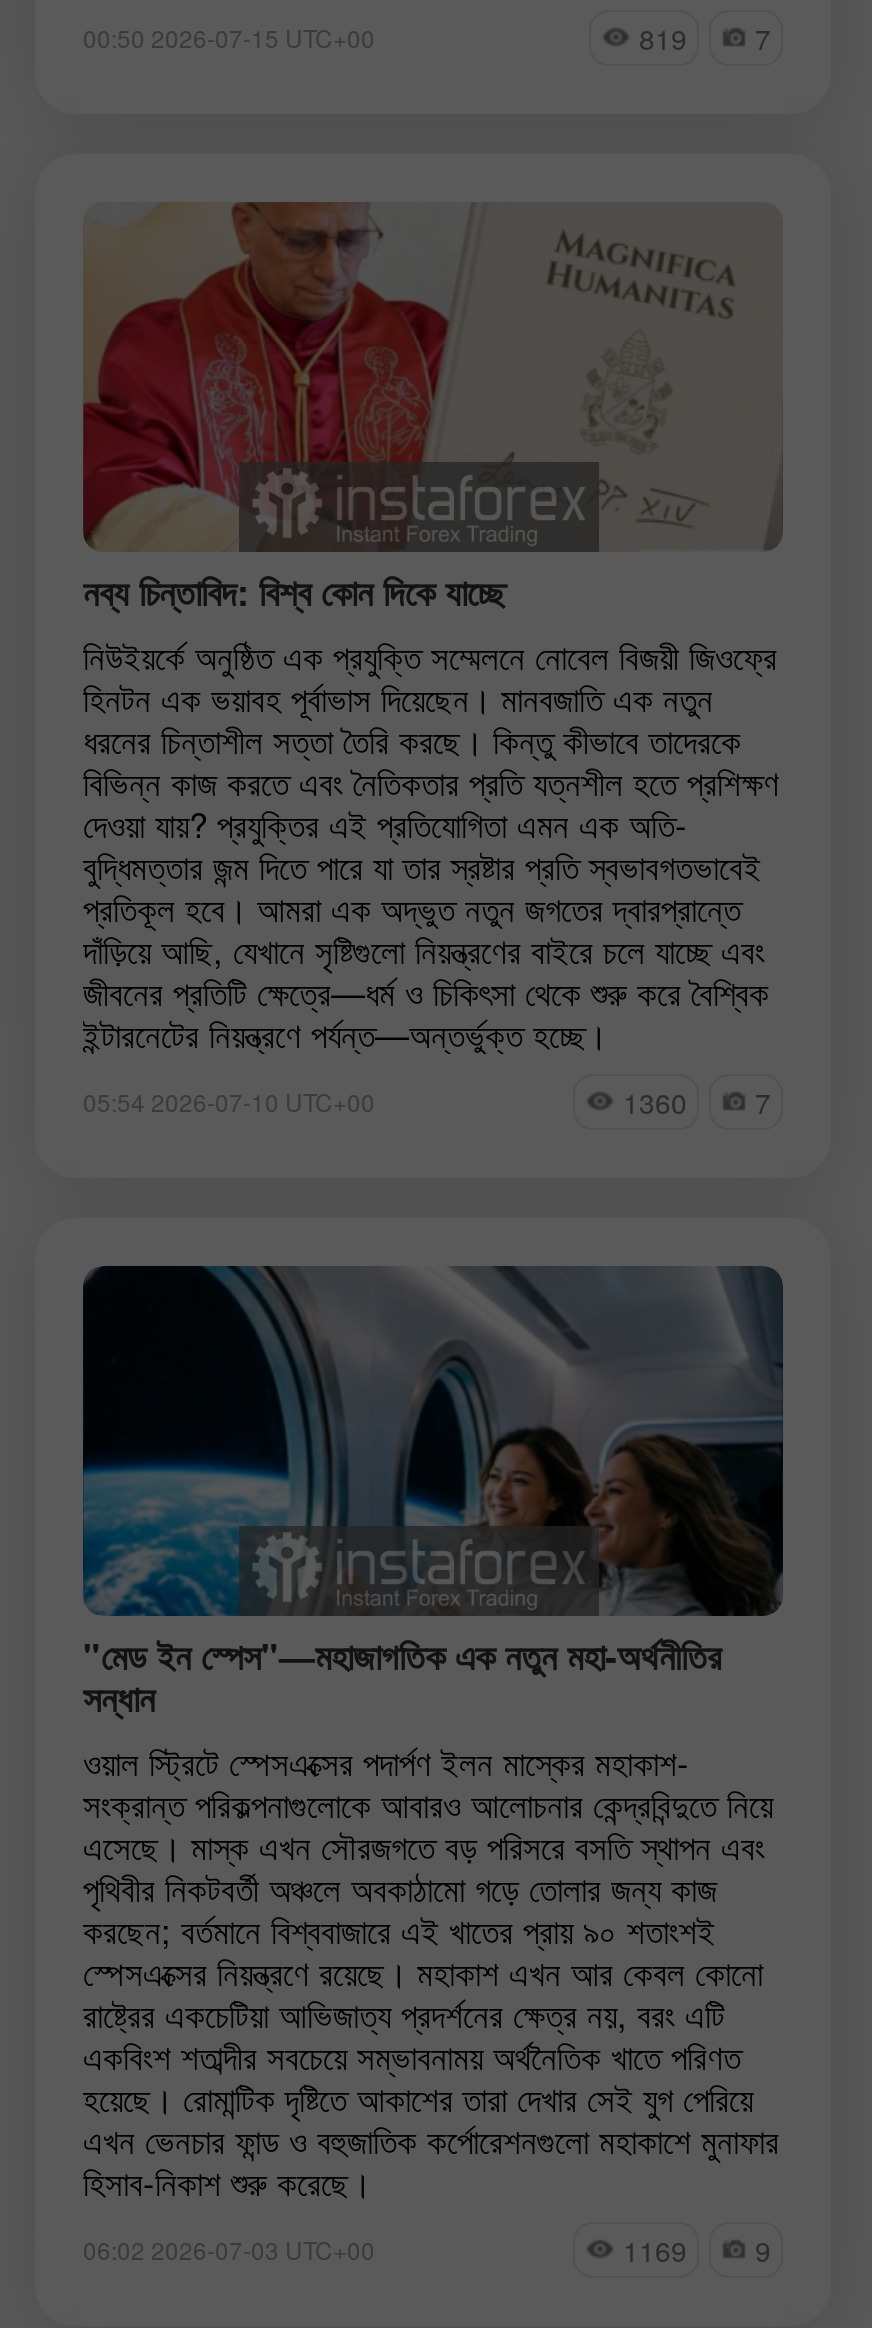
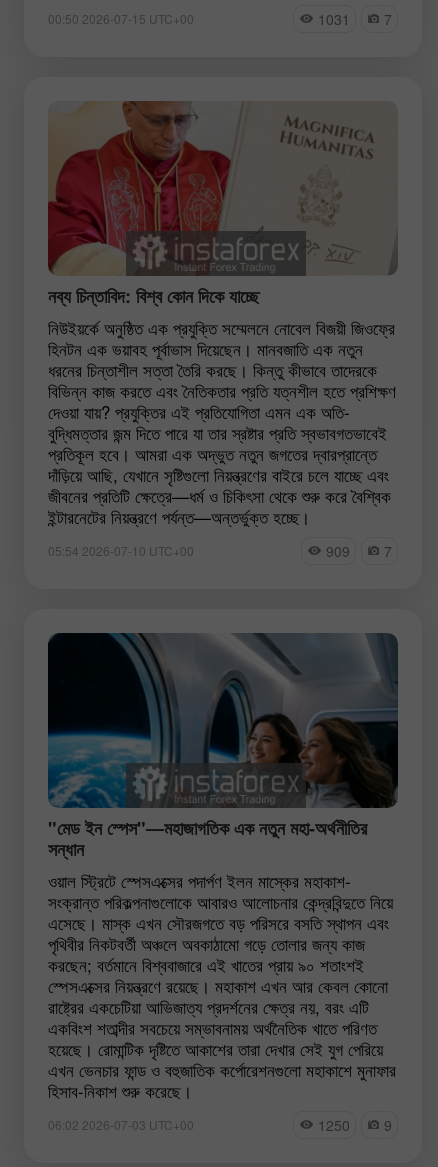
- 819 7
+ 1031 7

- 1360 7
+ 909 7

- 1169 9
+ 1250 9
